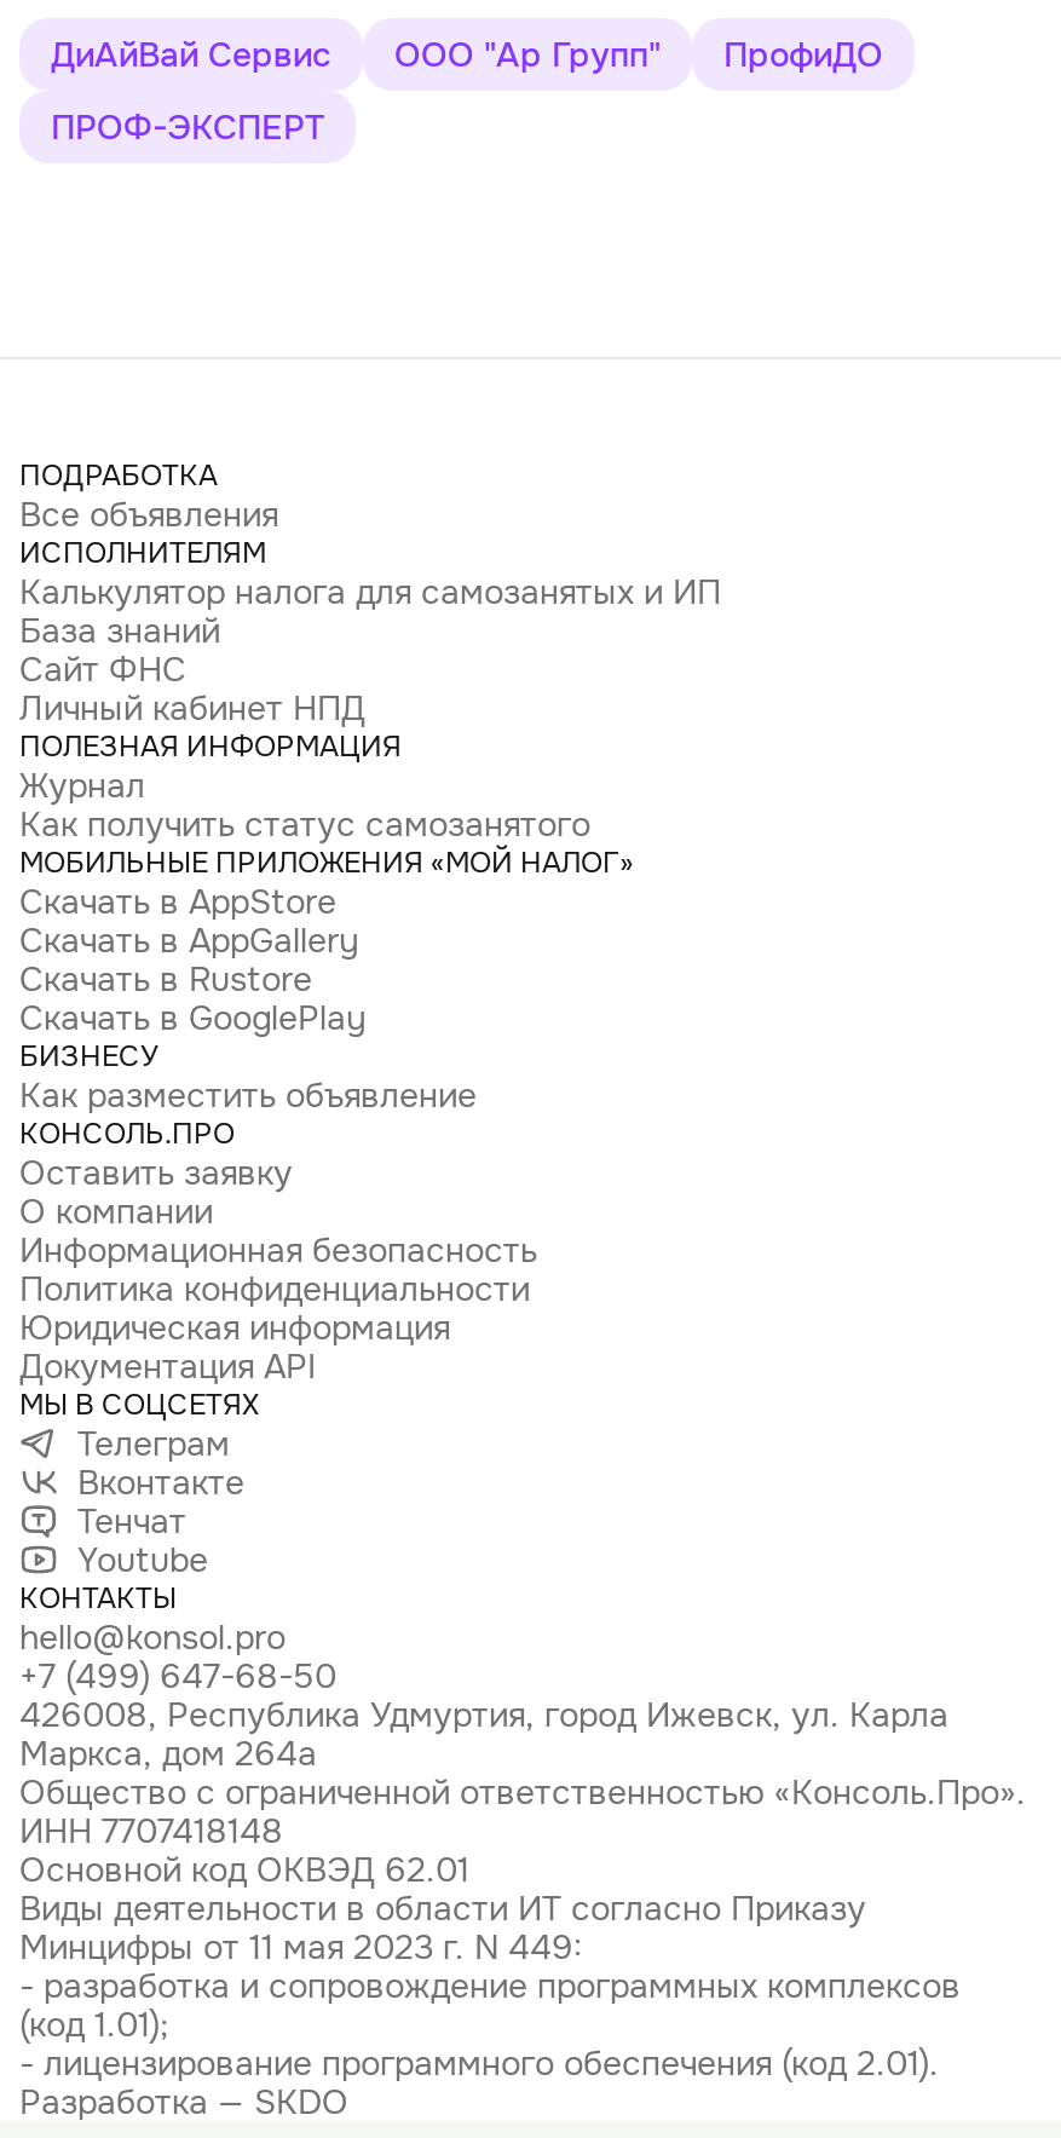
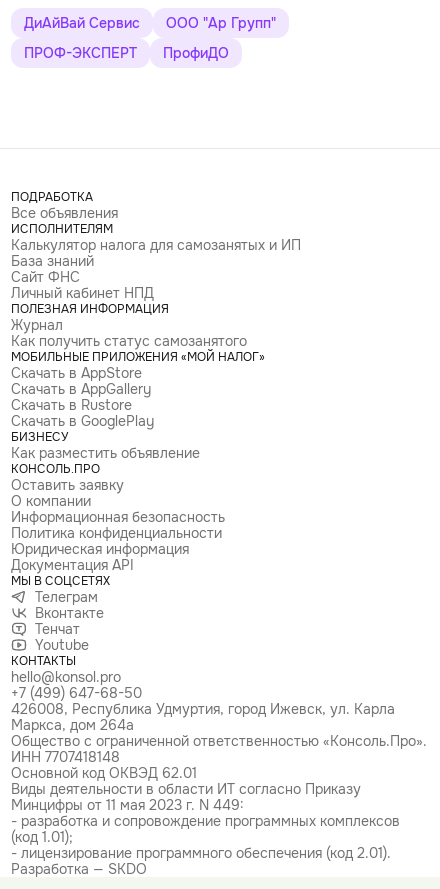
moved down: ПрофиДО
